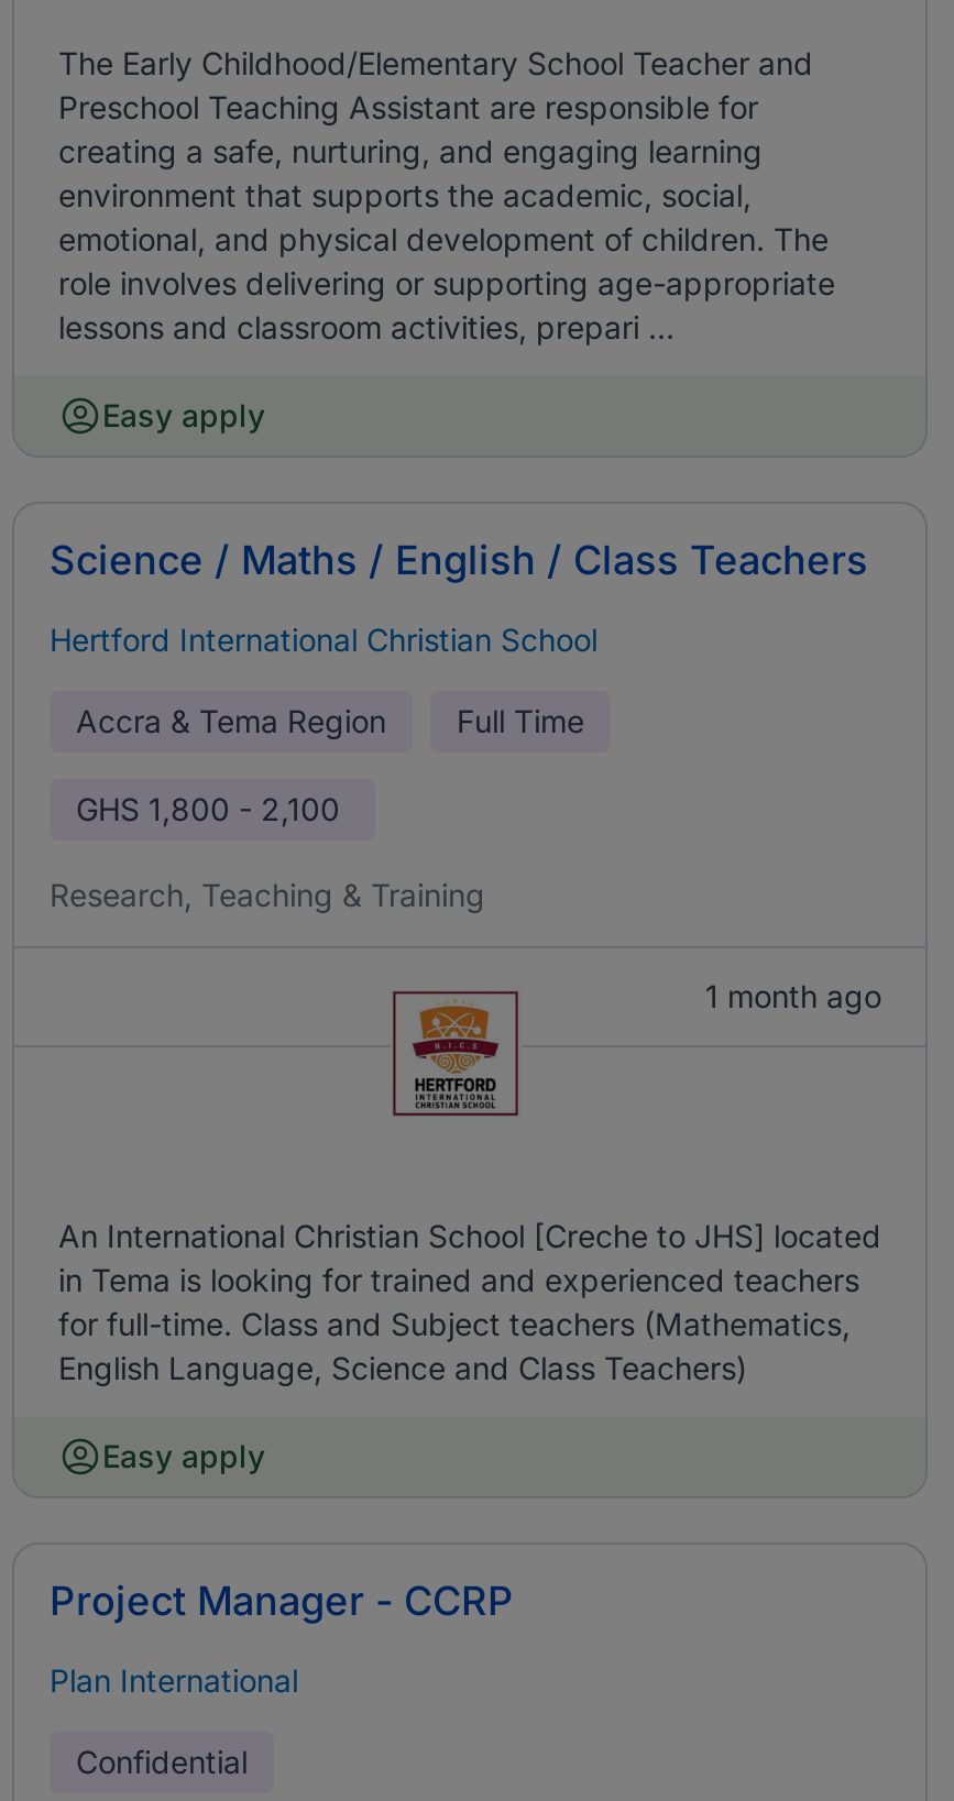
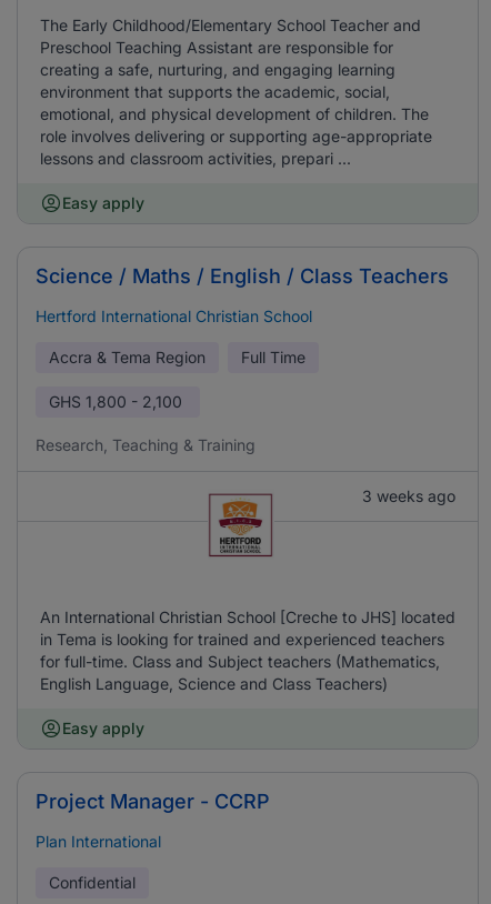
- 1 month ago
+ 3 weeks ago
